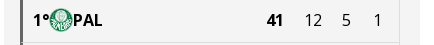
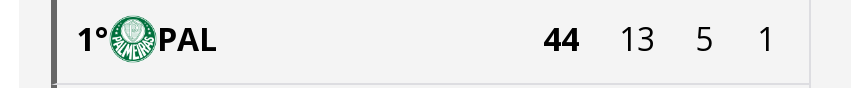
- 41
+ 44

- 12
+ 13
